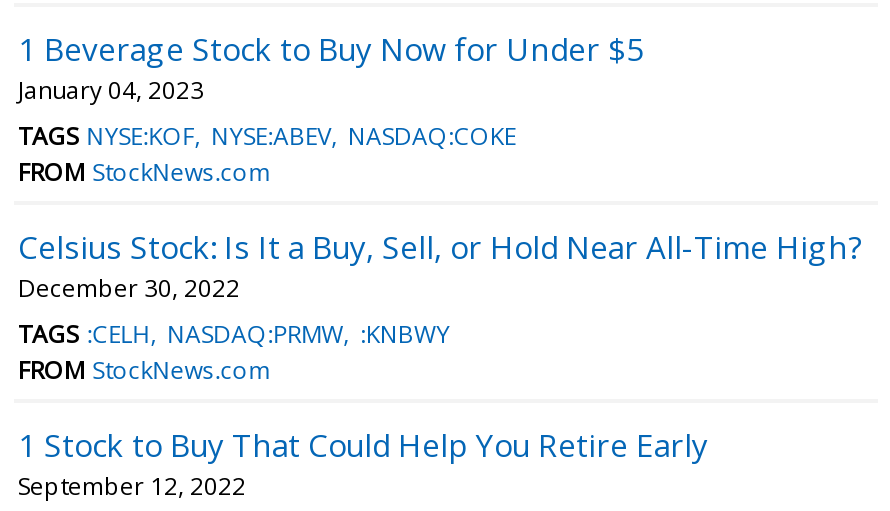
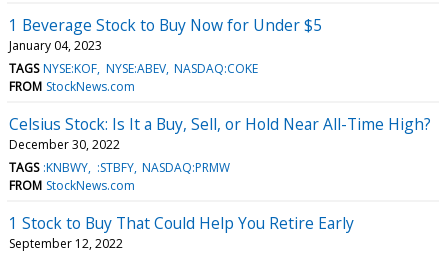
- TAGS :CELH NASDAQ:PRMW :KNBWY
+ TAGS :KNBWY :STBFY NASDAQ:PRMW
